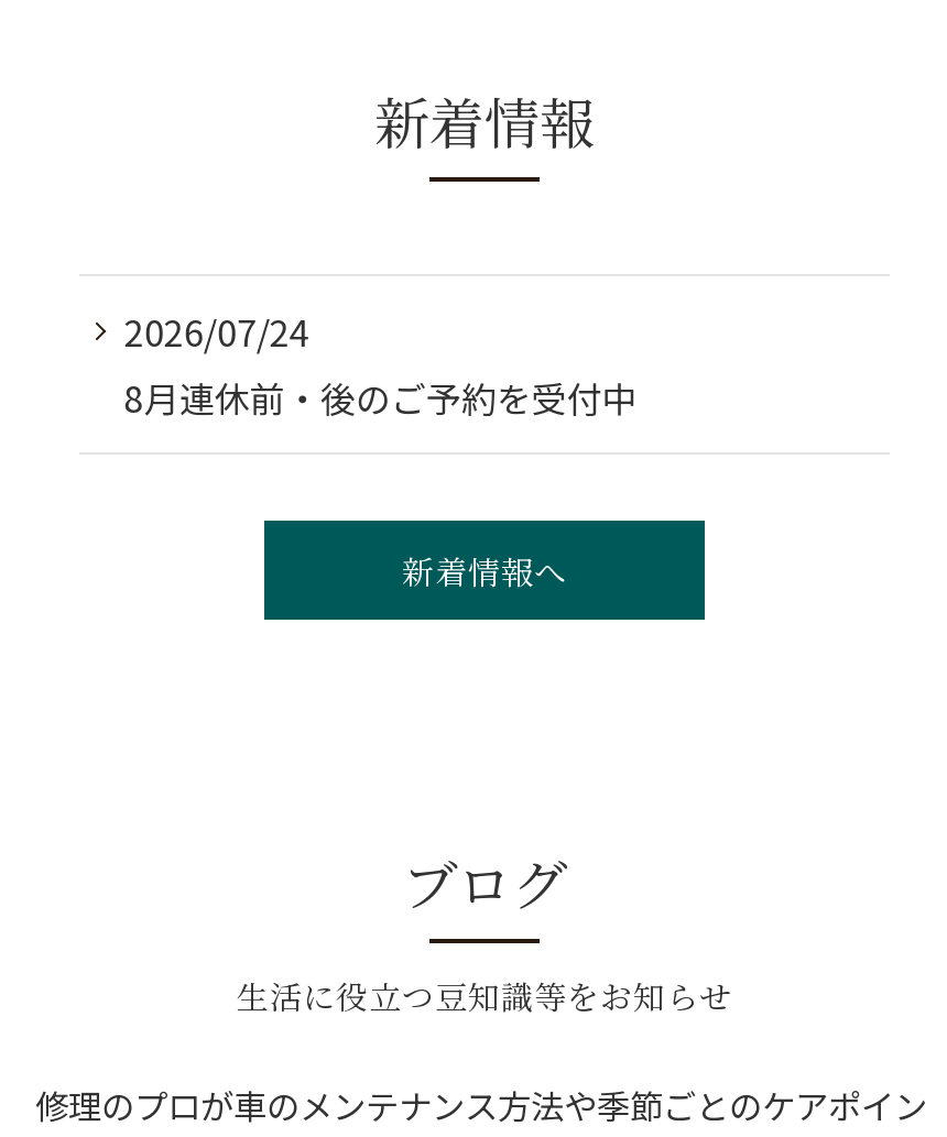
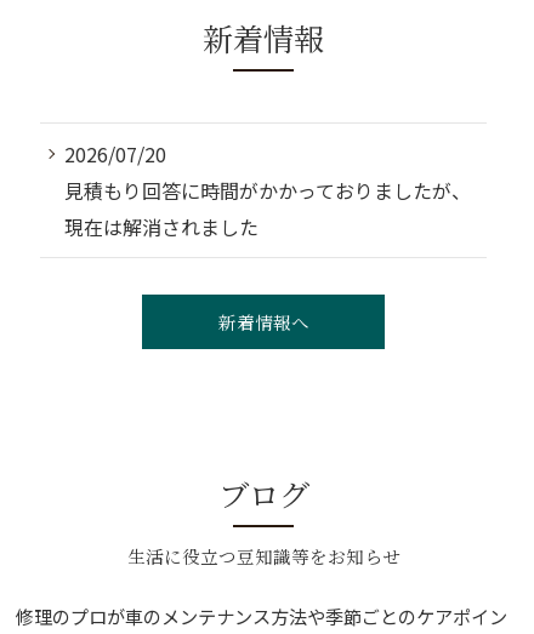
- 2026/07/24
- 8月連休前・後のご予約を受付中
+ 2026/07/20
+ 見積もり回答に時間がかかっておりましたが、
+ 現在は解消されました
